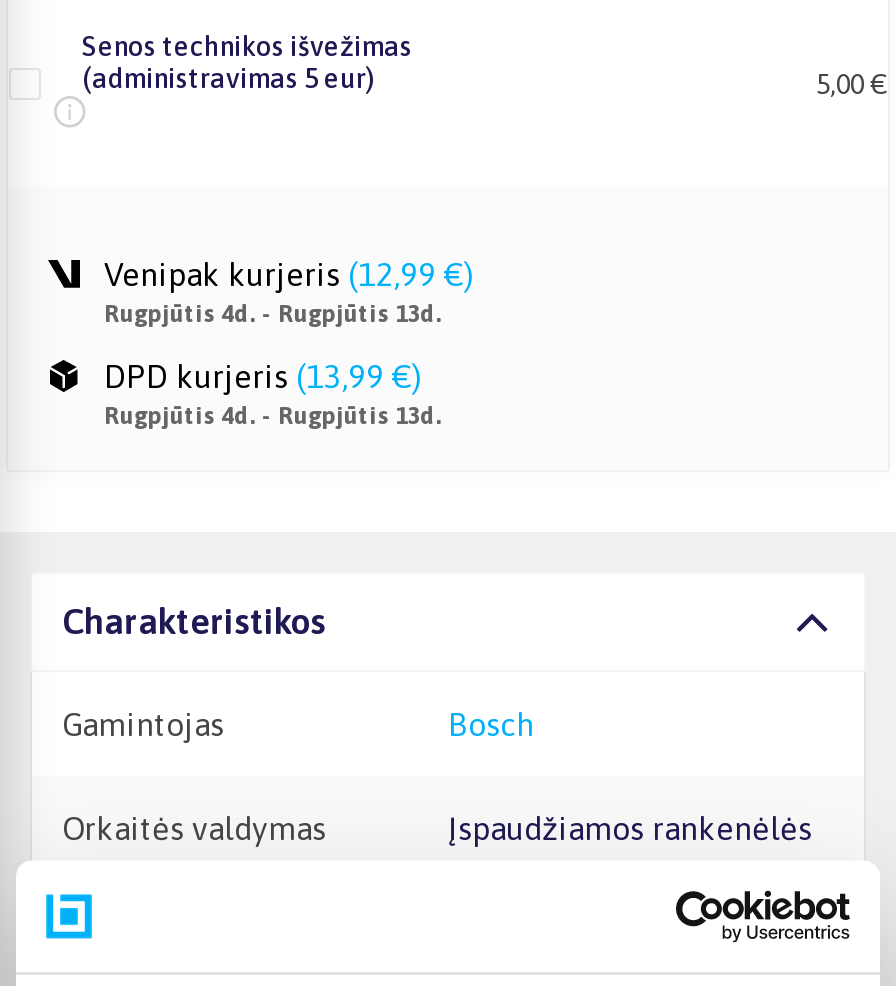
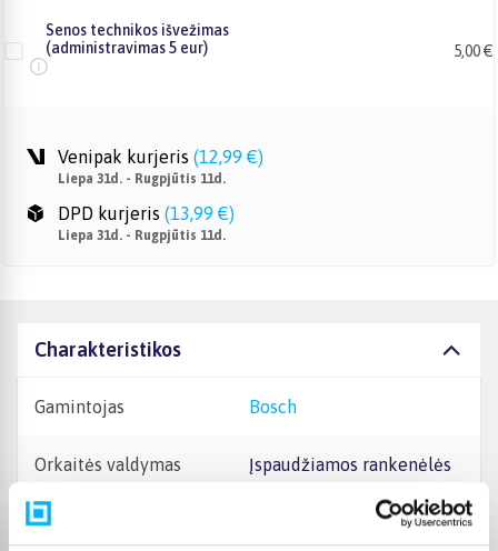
- Rugpjūtis 4d. - Rugpjūtis 13d.
+ Liepa 31d. - Rugpjūtis 11d.

- Rugpjūtis 4d. - Rugpjūtis 13d.
+ Liepa 31d. - Rugpjūtis 11d.
